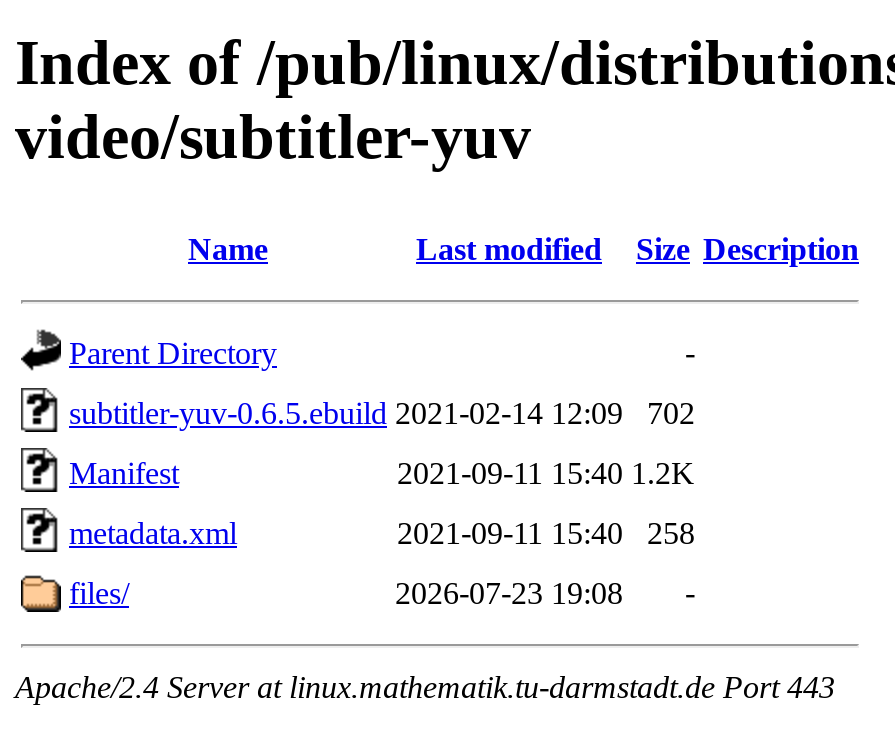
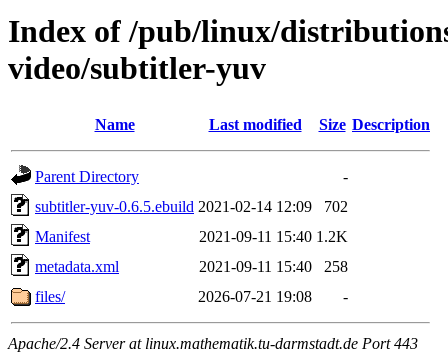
- 2026-07-23 19:08
+ 2026-07-21 19:08
